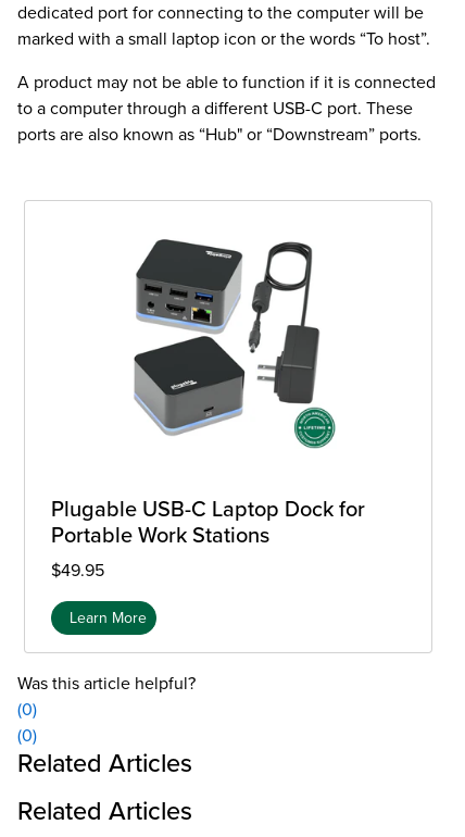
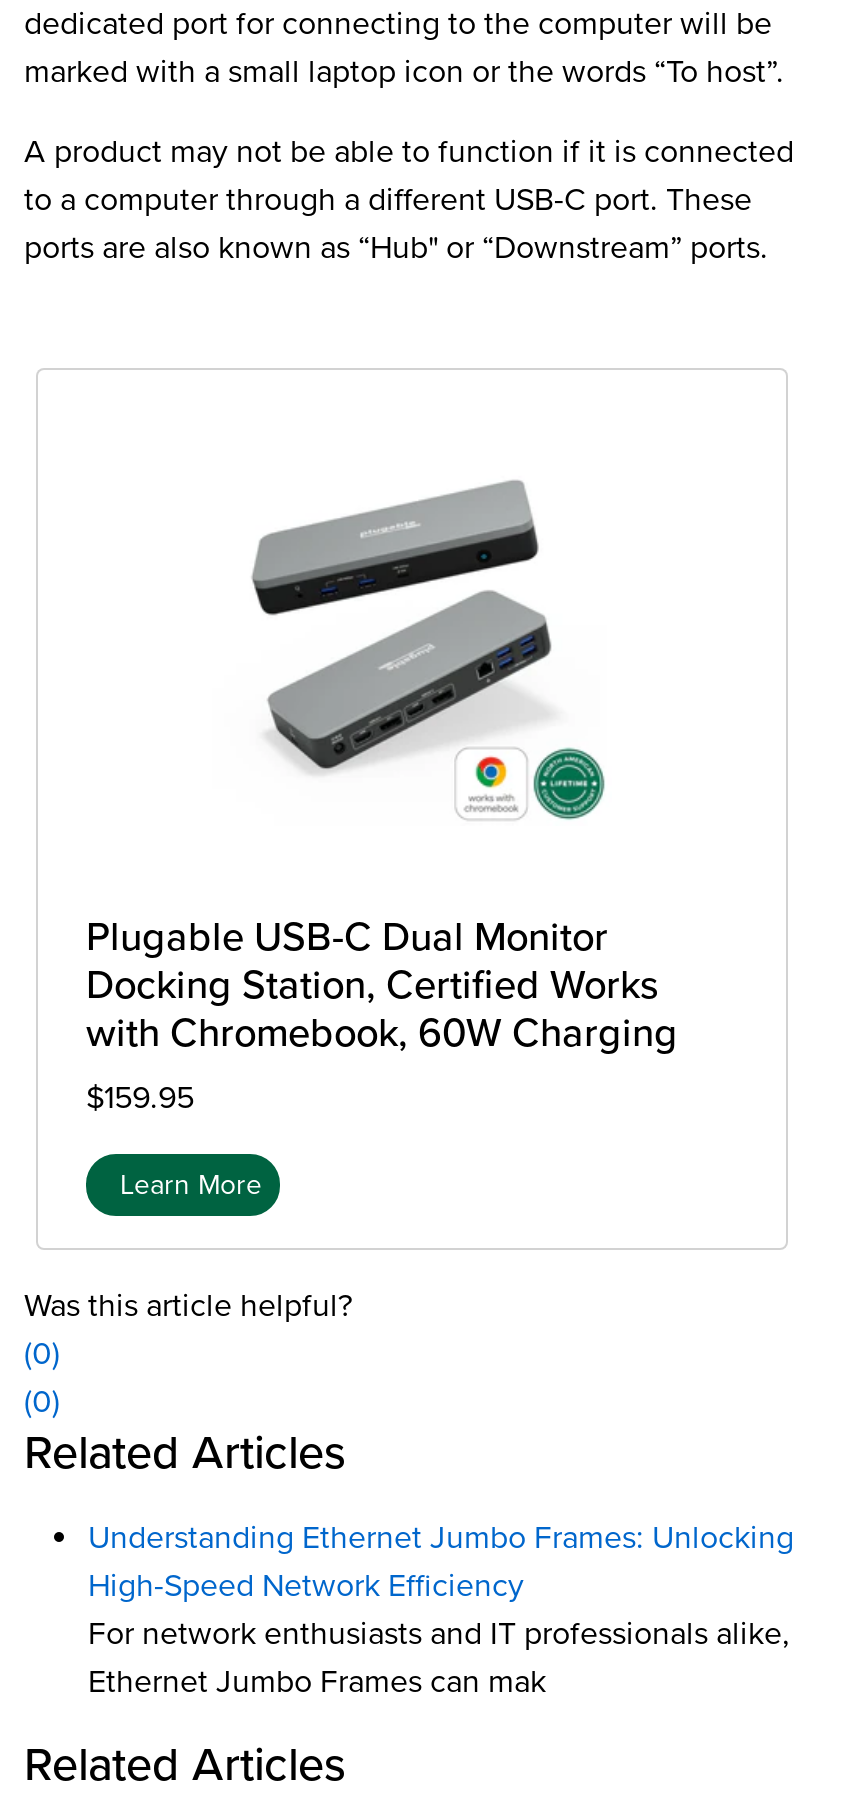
- [image]
+ [image]

- Plugable USB-C Laptop Dock for
- Portable Work Stations
- $49.95
+ Plugable USB-C Dual Monitor
+ Docking Station, Certified Works
+ with Chromebook, 60W Charging
+ $159.95

+ Understanding Ethernet Jumbo Frames: Unlocking
+ High-Speed Network Efficiency
+ For network enthusiasts and IT professionals alike,
+ Ethernet Jumbo Frames can mak
